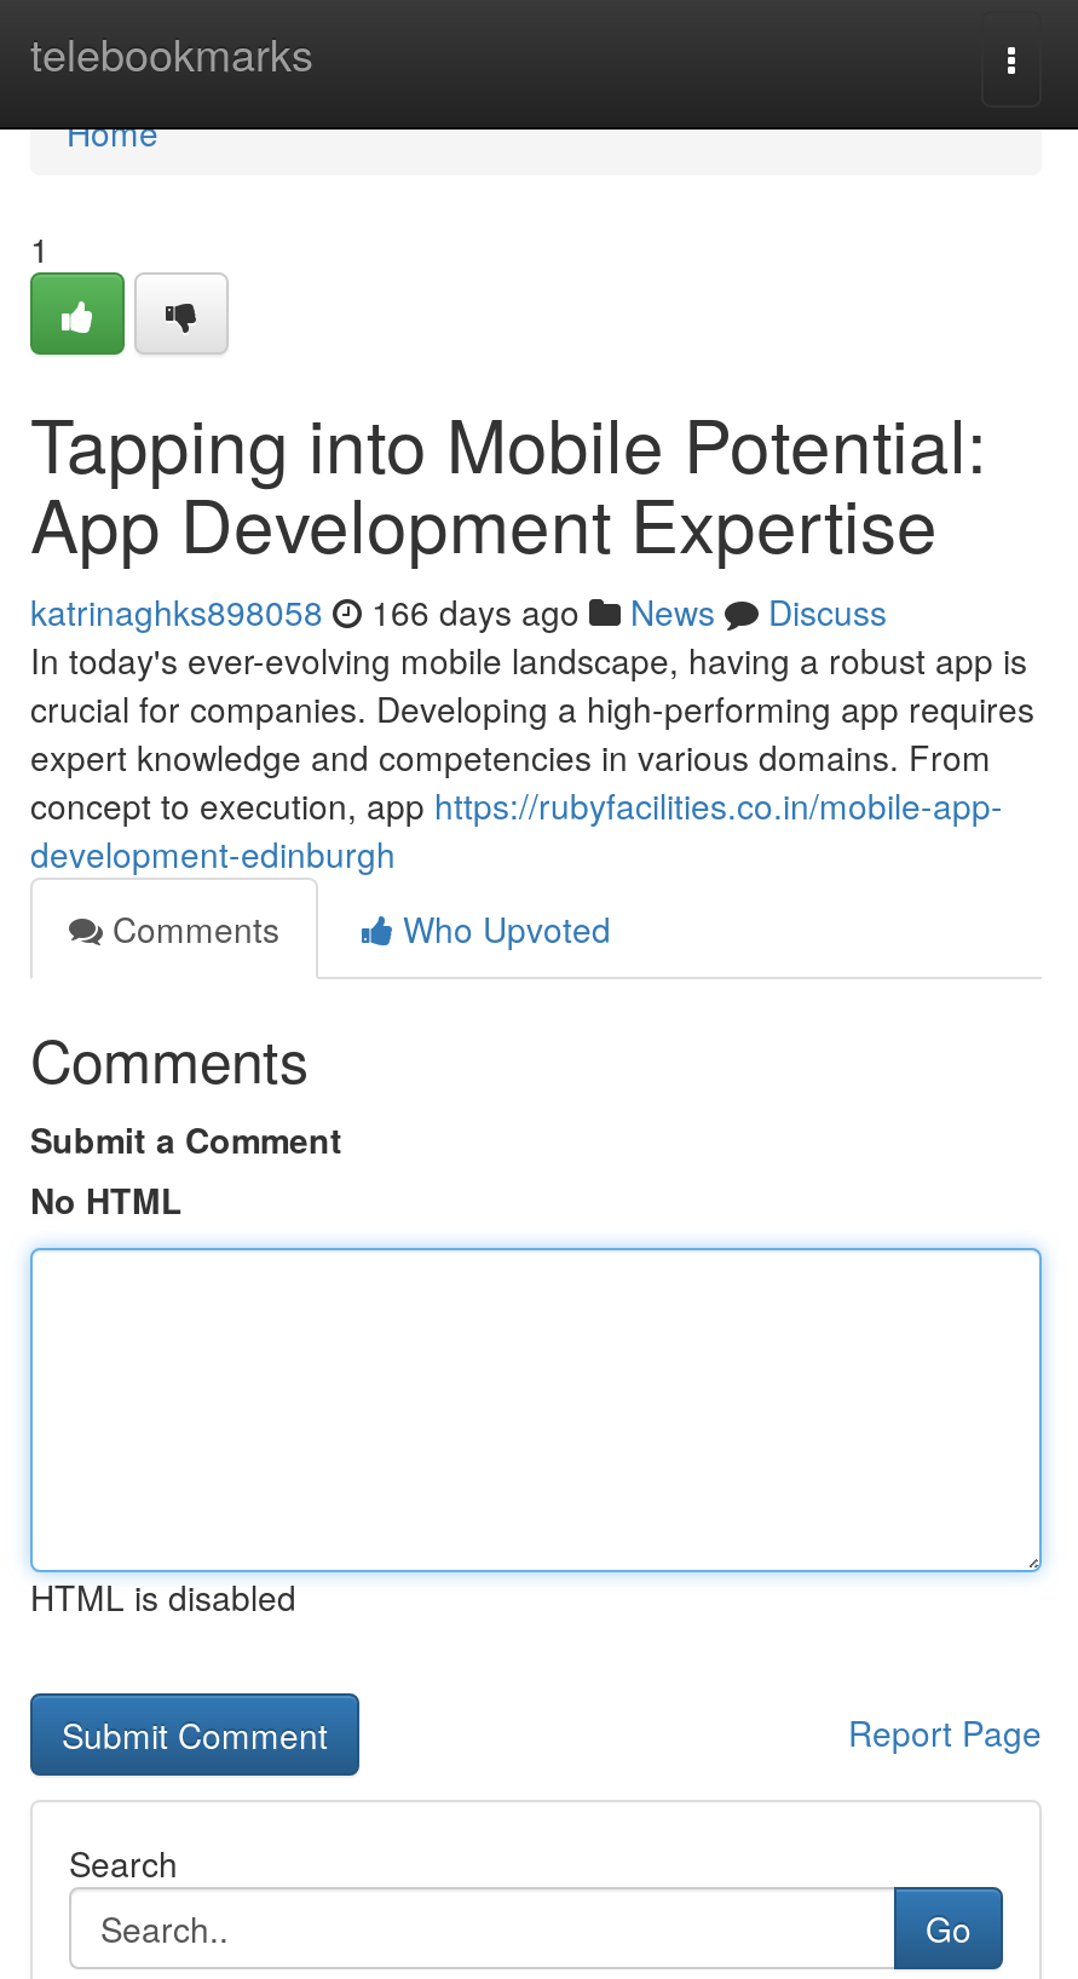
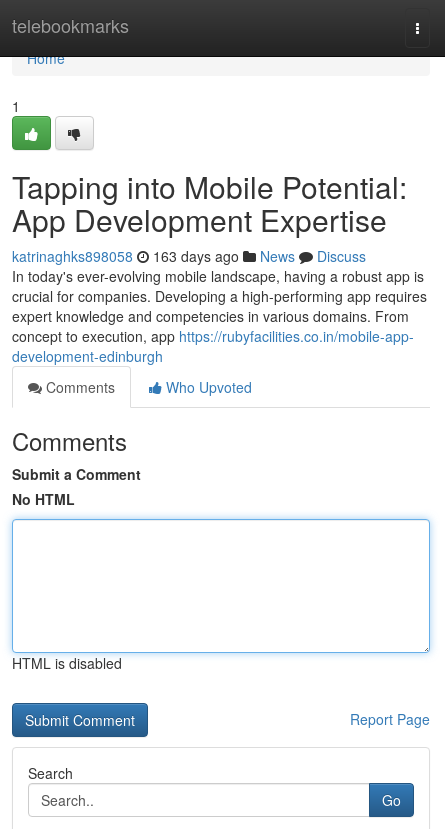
- katrinaghks898058 166 days ago News Discuss
+ katrinaghks898058 163 days ago News Discuss
